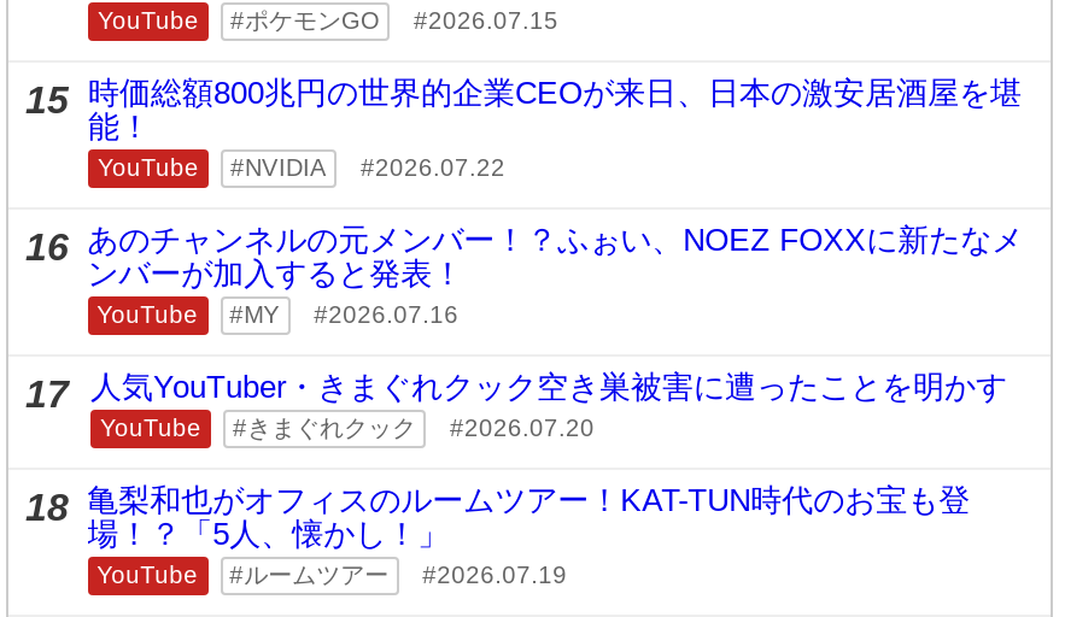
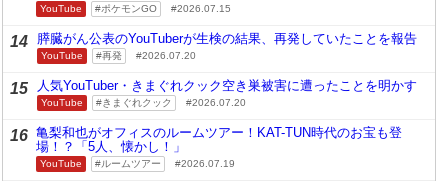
- 15 時価総額800兆円の世界的企業CEOが来日、日本の激安居酒屋を堪
- 能！
+ 14 膵臓がん公表のYouTuberが生検の結果、再発していたことを報告

- NVIDIA
- 2026.07.22
- 16 あのチャンネルの元メンバー！？ふぉい、NOEZ FOXXに新たなメ
- ンバーが加入すると発表！
- YouTube
- MY
- 2026.07.16
- 17 人気YouTuber・きまぐれクック空き巣被害に遭ったことを明かす
+ 再発
+ 2026.07.20
+ 15 人気YouTuber・きまぐれクック空き巣被害に遭ったことを明かす

- 18 亀梨和也がオフィスのルームツアー！KAT-TUN時代のお宝も登
+ 16 亀梨和也がオフィスのルームツアー！KAT-TUN時代のお宝も登
